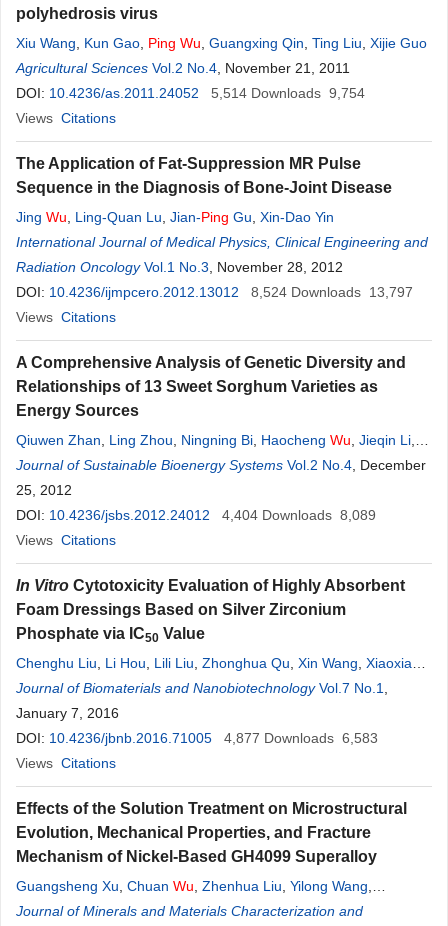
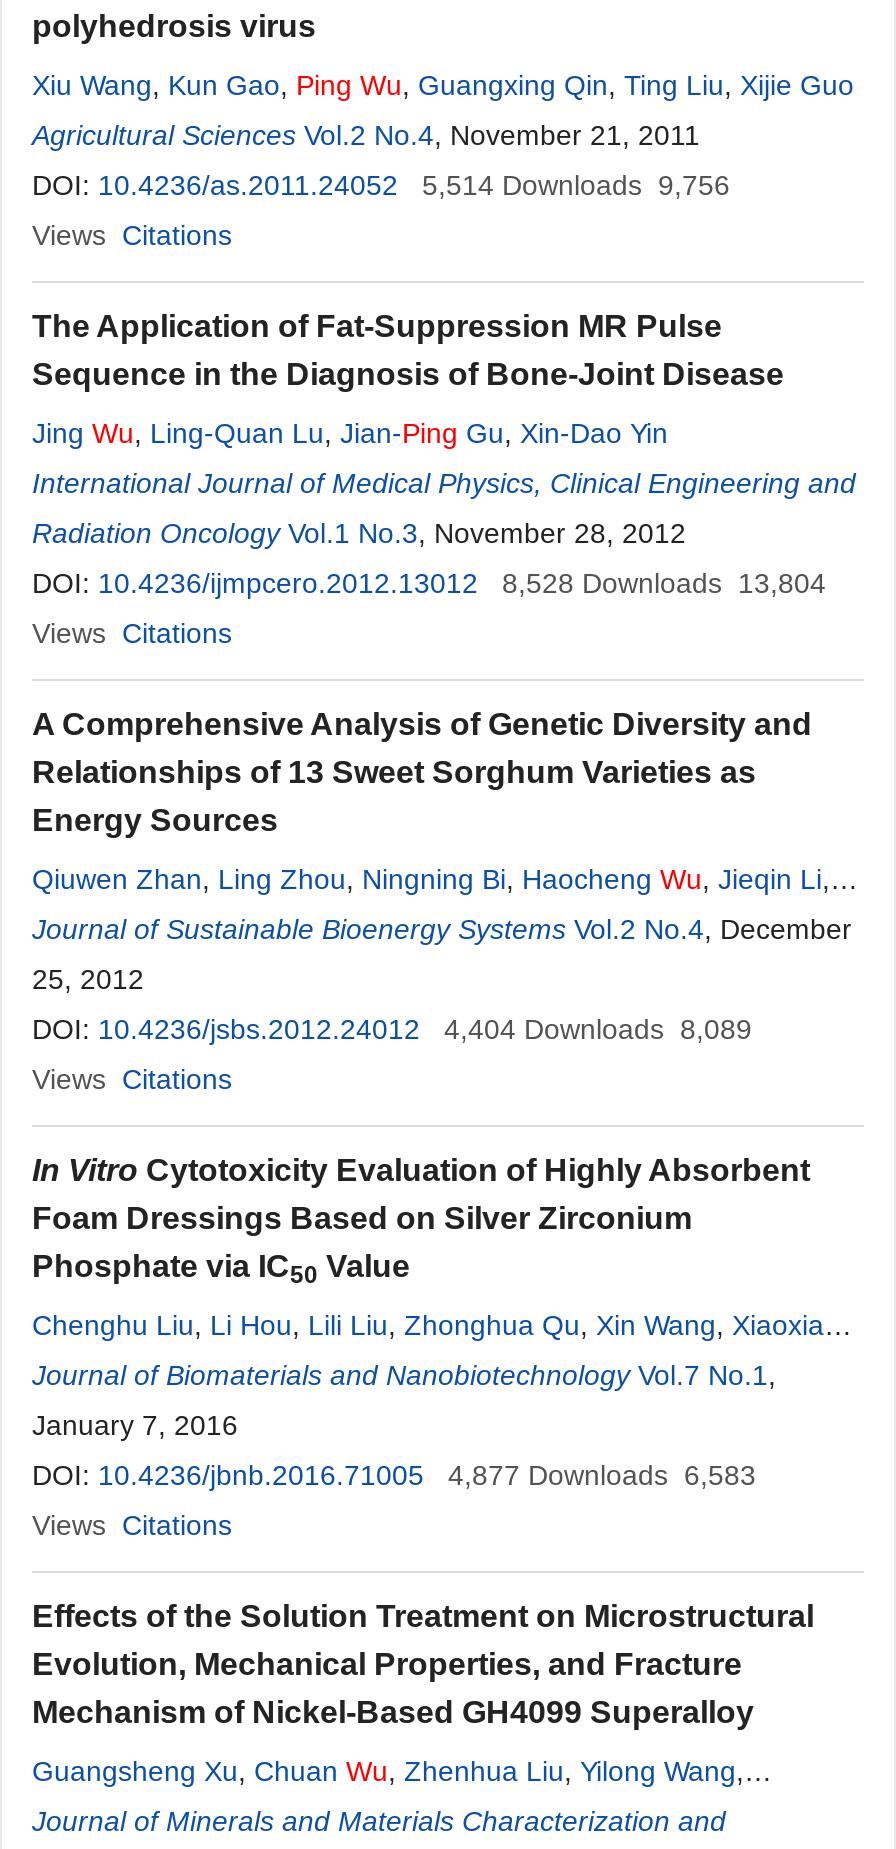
- DOI: 10.4236/as.2011.24052 5,514 Downloads 9,754
+ DOI: 10.4236/as.2011.24052 5,514 Downloads 9,756

- DOI: 10.4236/ijmpcero.2012.13012 8,524 Downloads 13,797
+ DOI: 10.4236/ijmpcero.2012.13012 8,528 Downloads 13,804
